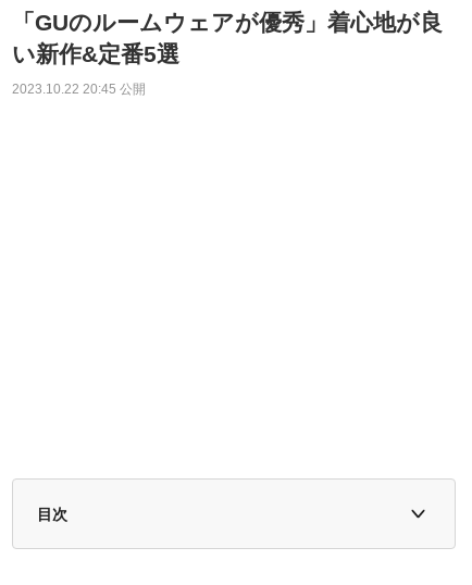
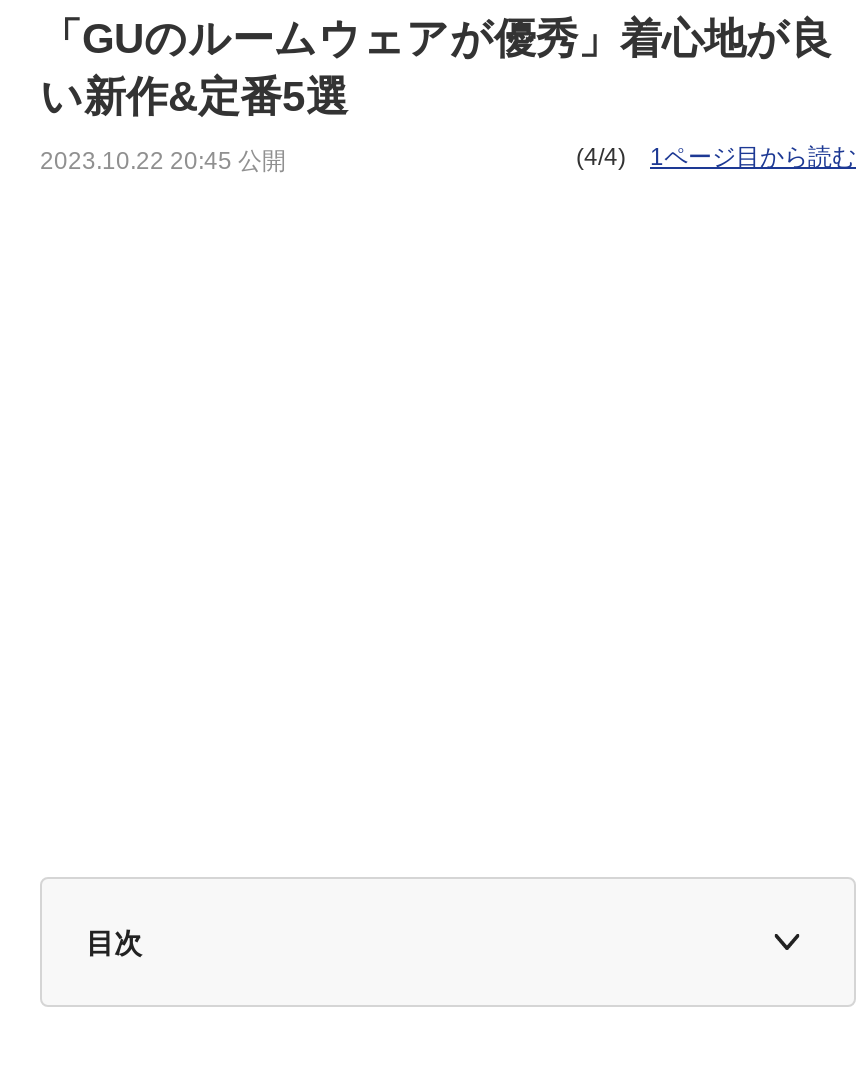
+ (4/4)
+ 1ページ目から読む
